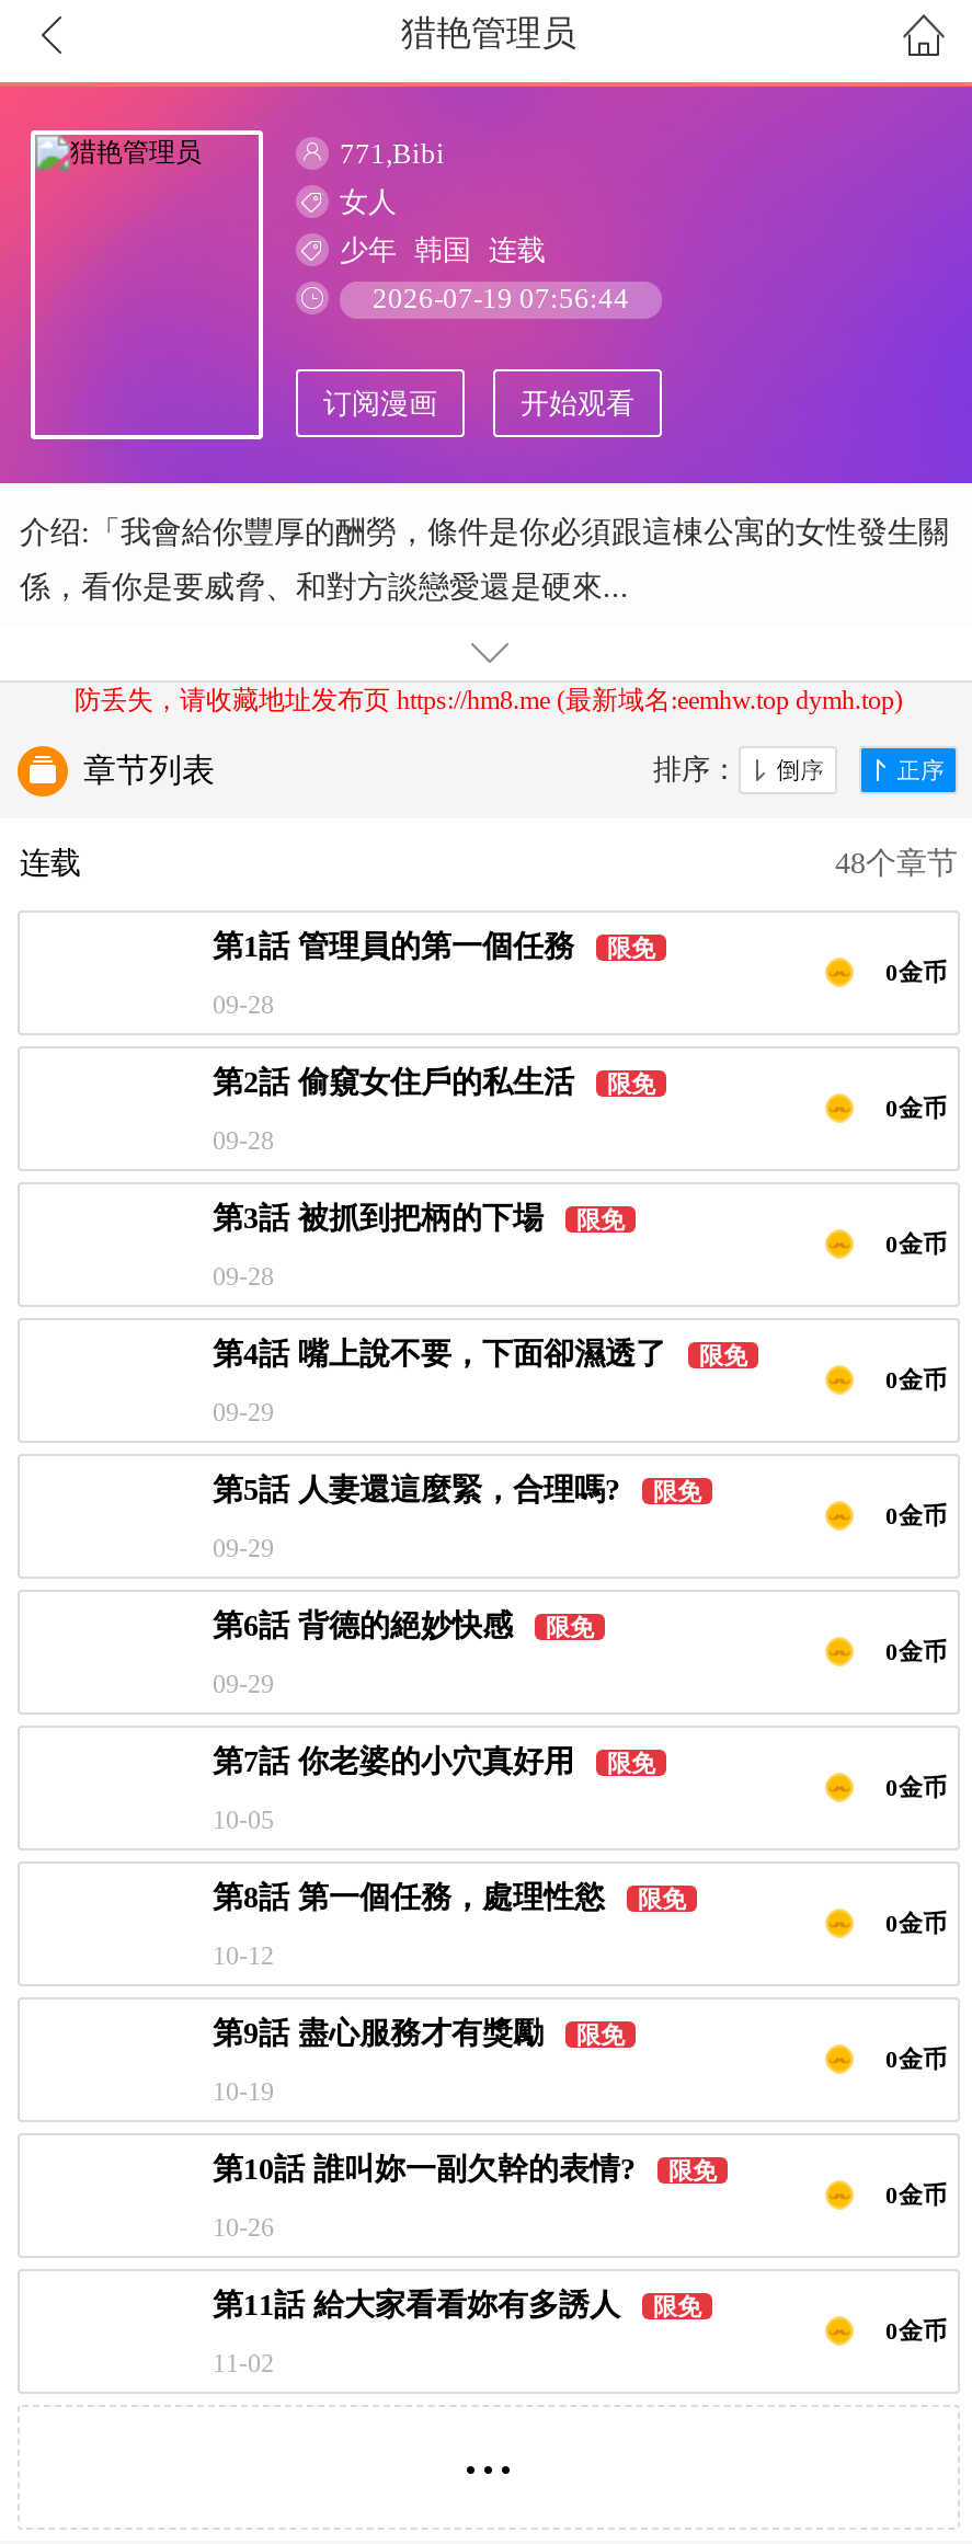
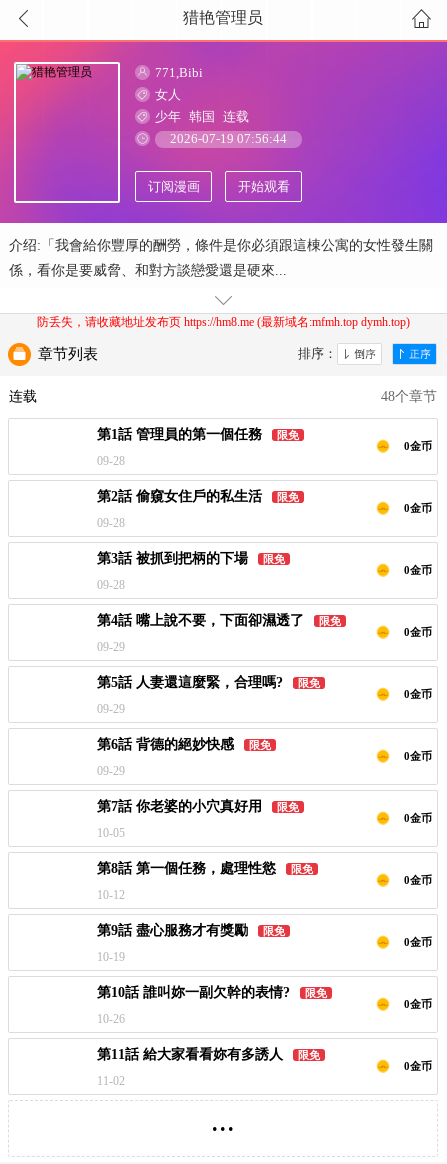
- 防丢失，请收藏地址发布页 https://hm8.me (最新域名:eemhw.top dymh.top)
+ 防丢失，请收藏地址发布页 https://hm8.me (最新域名:mfmh.top dymh.top)
